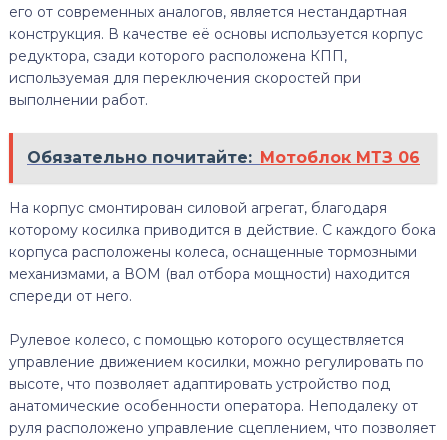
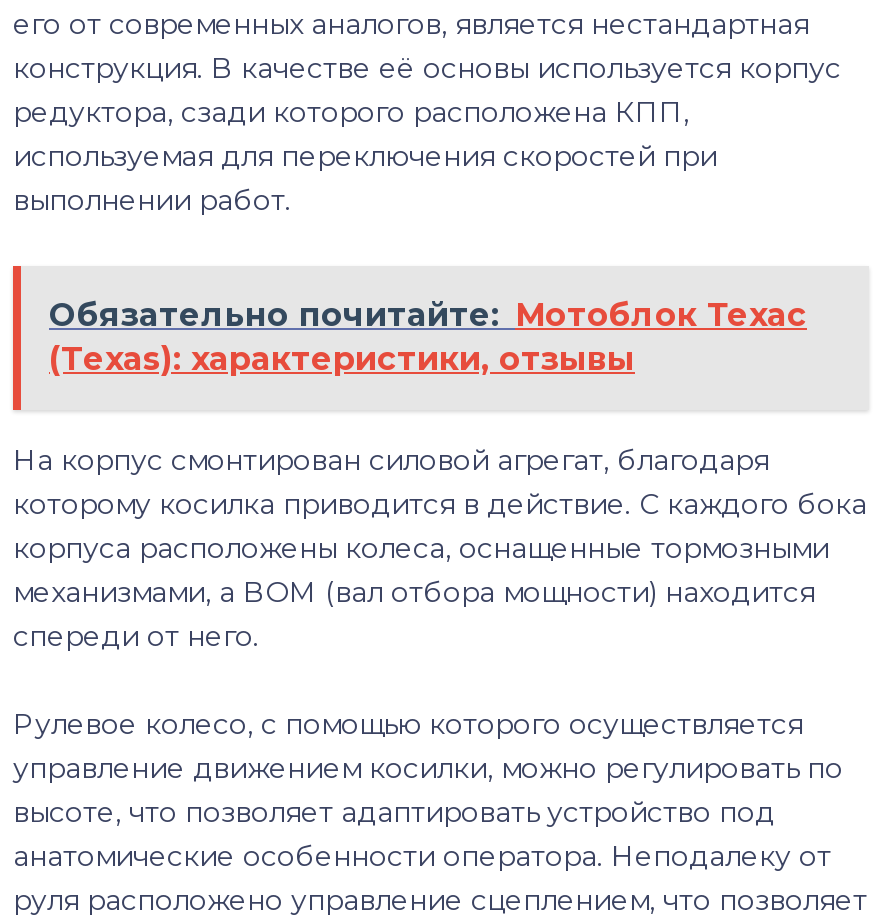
- Обязательно почитайте: Мотоблок МТЗ 06
+ Обязательно почитайте: Мотоблок Техас
+ (Texas): характеристики, отзывы
